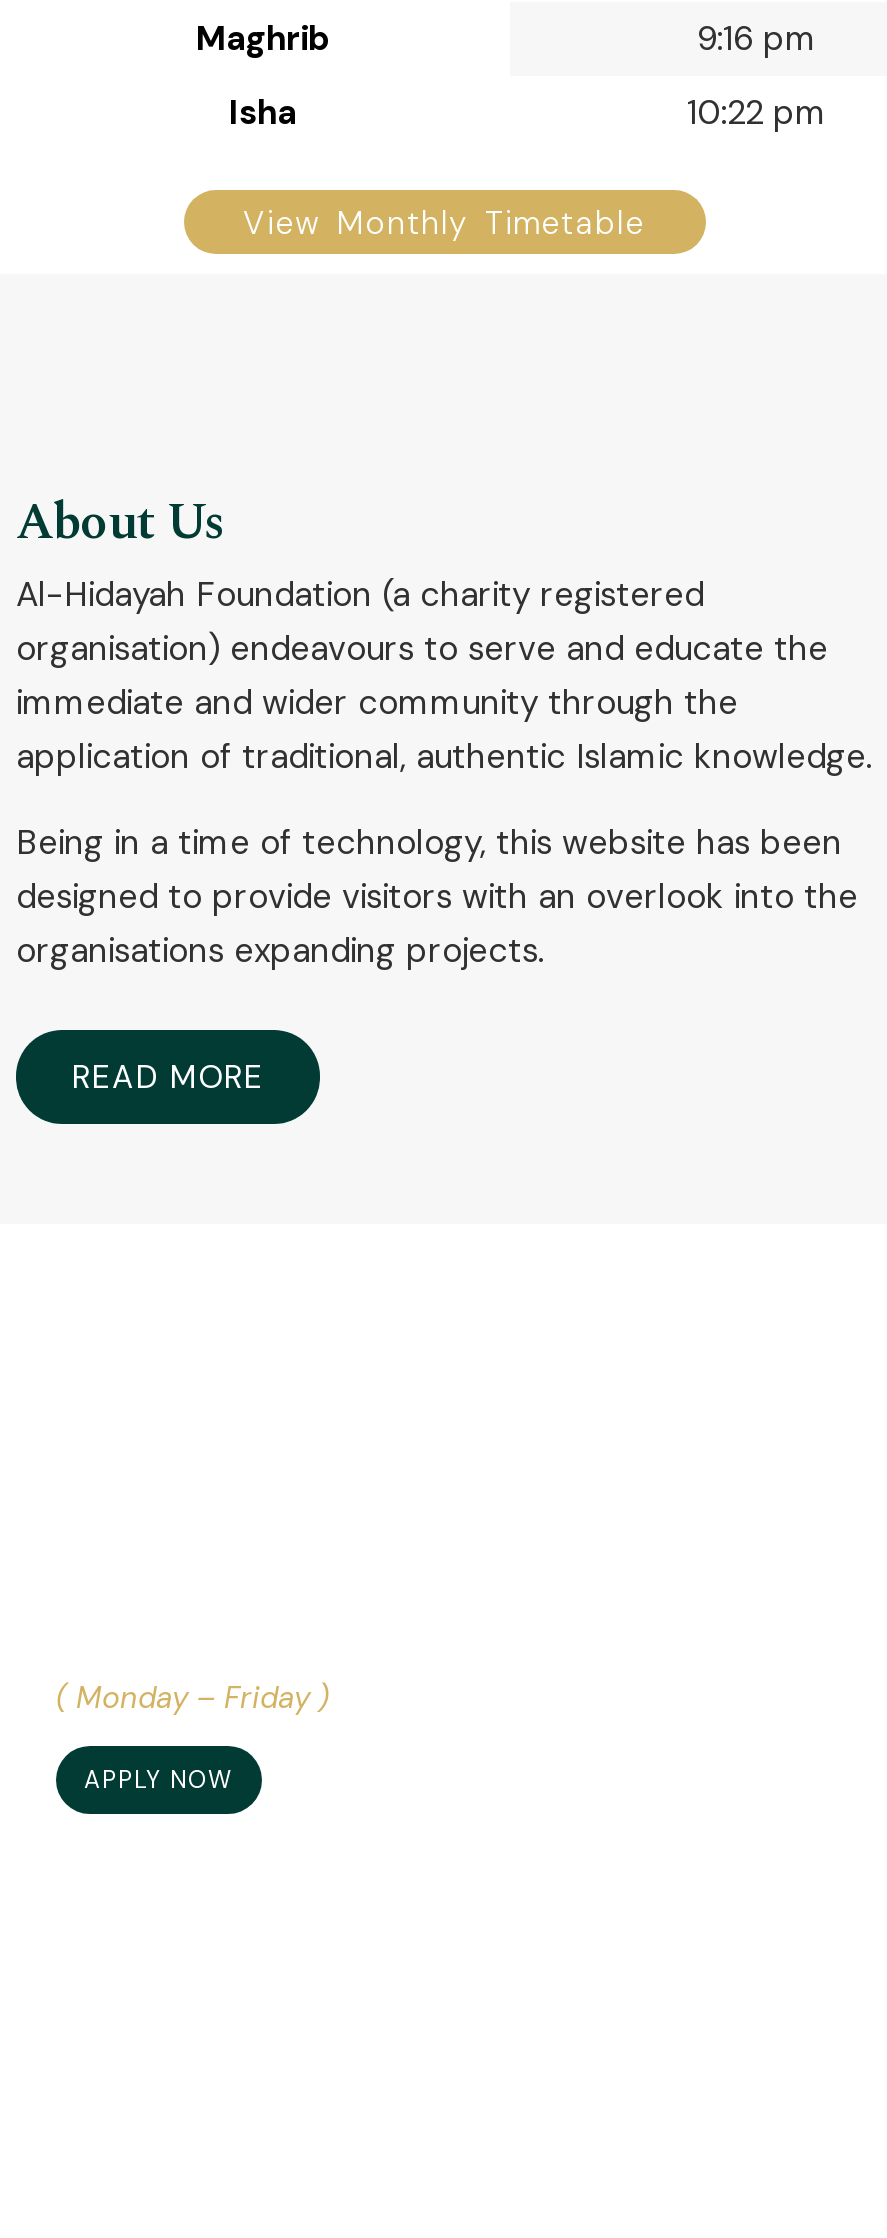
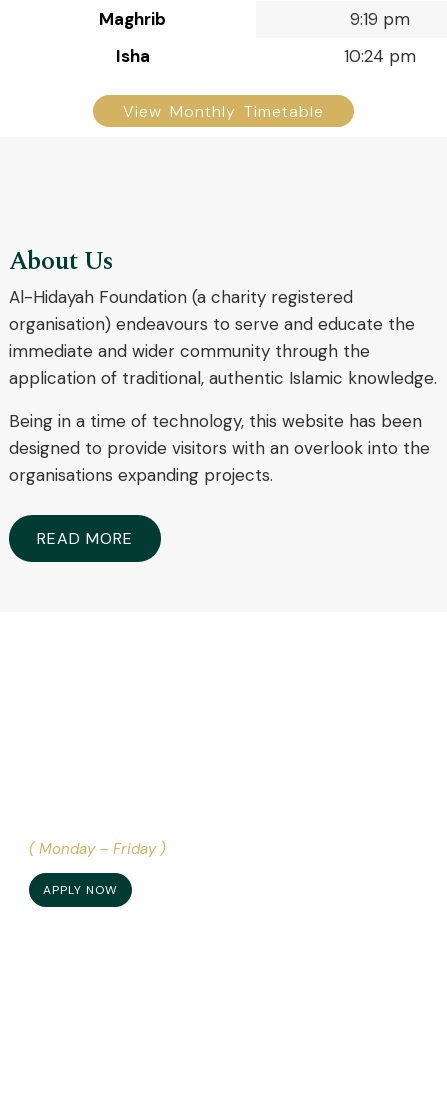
- 9:16 pm
+ 9:19 pm

- 10:22 pm
+ 10:24 pm
